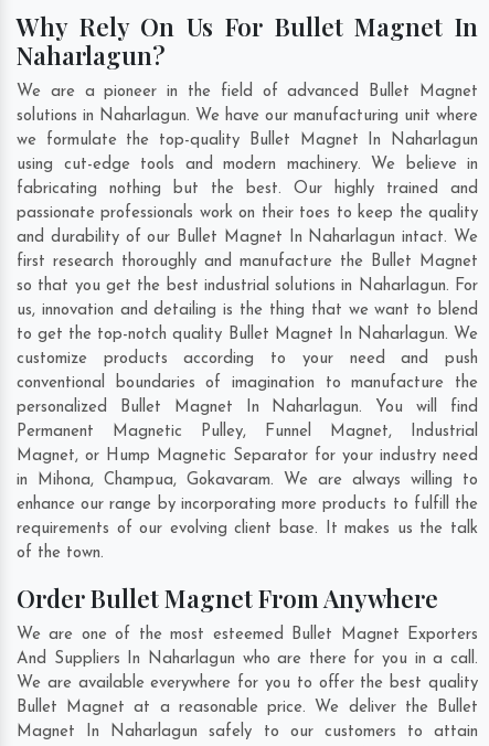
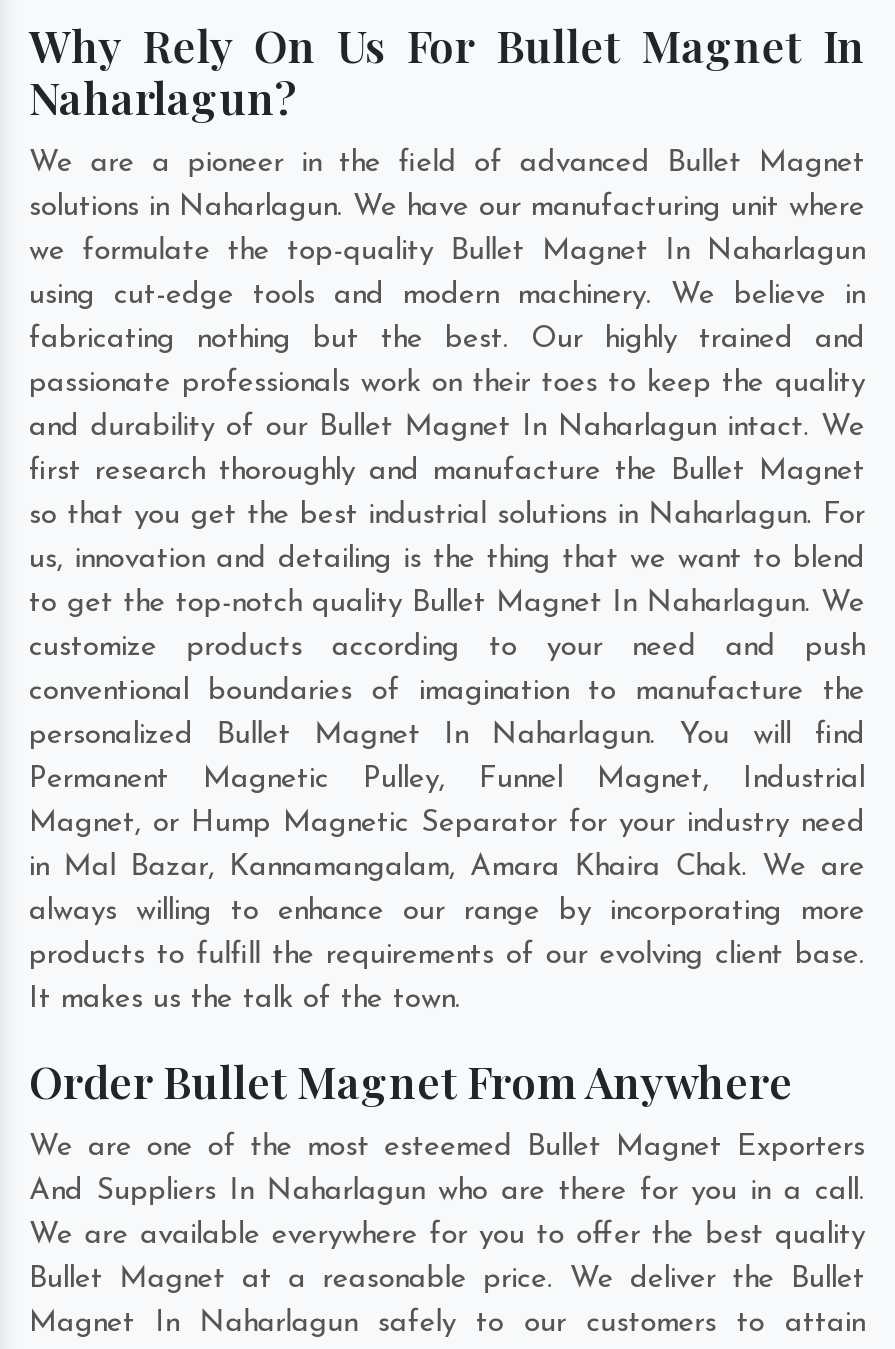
- in Mihona, Champua, Gokavaram. We are always willing to
+ in Mal Bazar, Kannamangalam, Amara Khaira Chak. We are

- enhance our range by incorporating more products to fulfill the
+ always willing to enhance our range by incorporating more

- requirements of our evolving client base. It makes us the talk
+ products to fulfill the requirements of our evolving client base.

- of the town.
+ It makes us the talk of the town.
